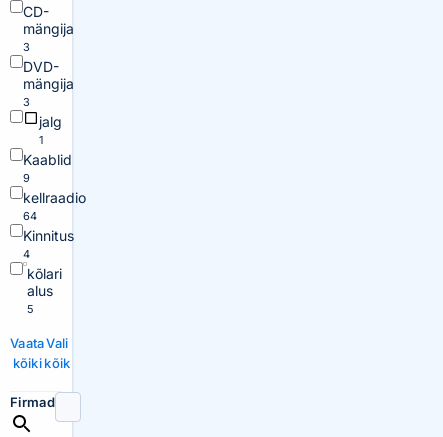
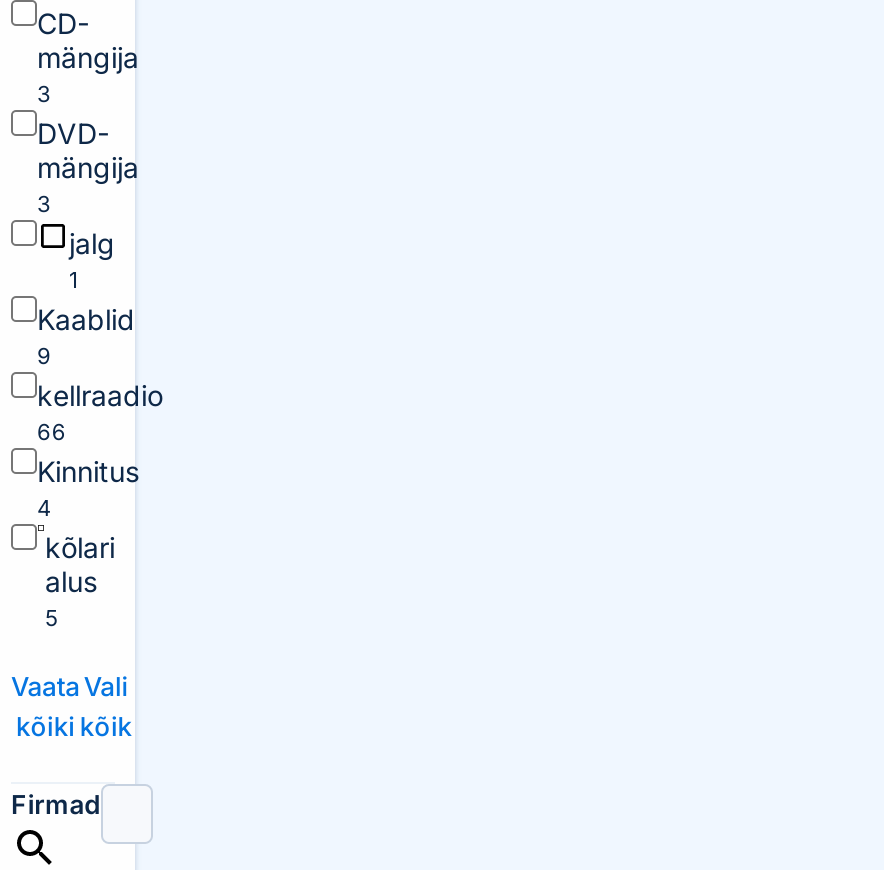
- 64
+ 66
